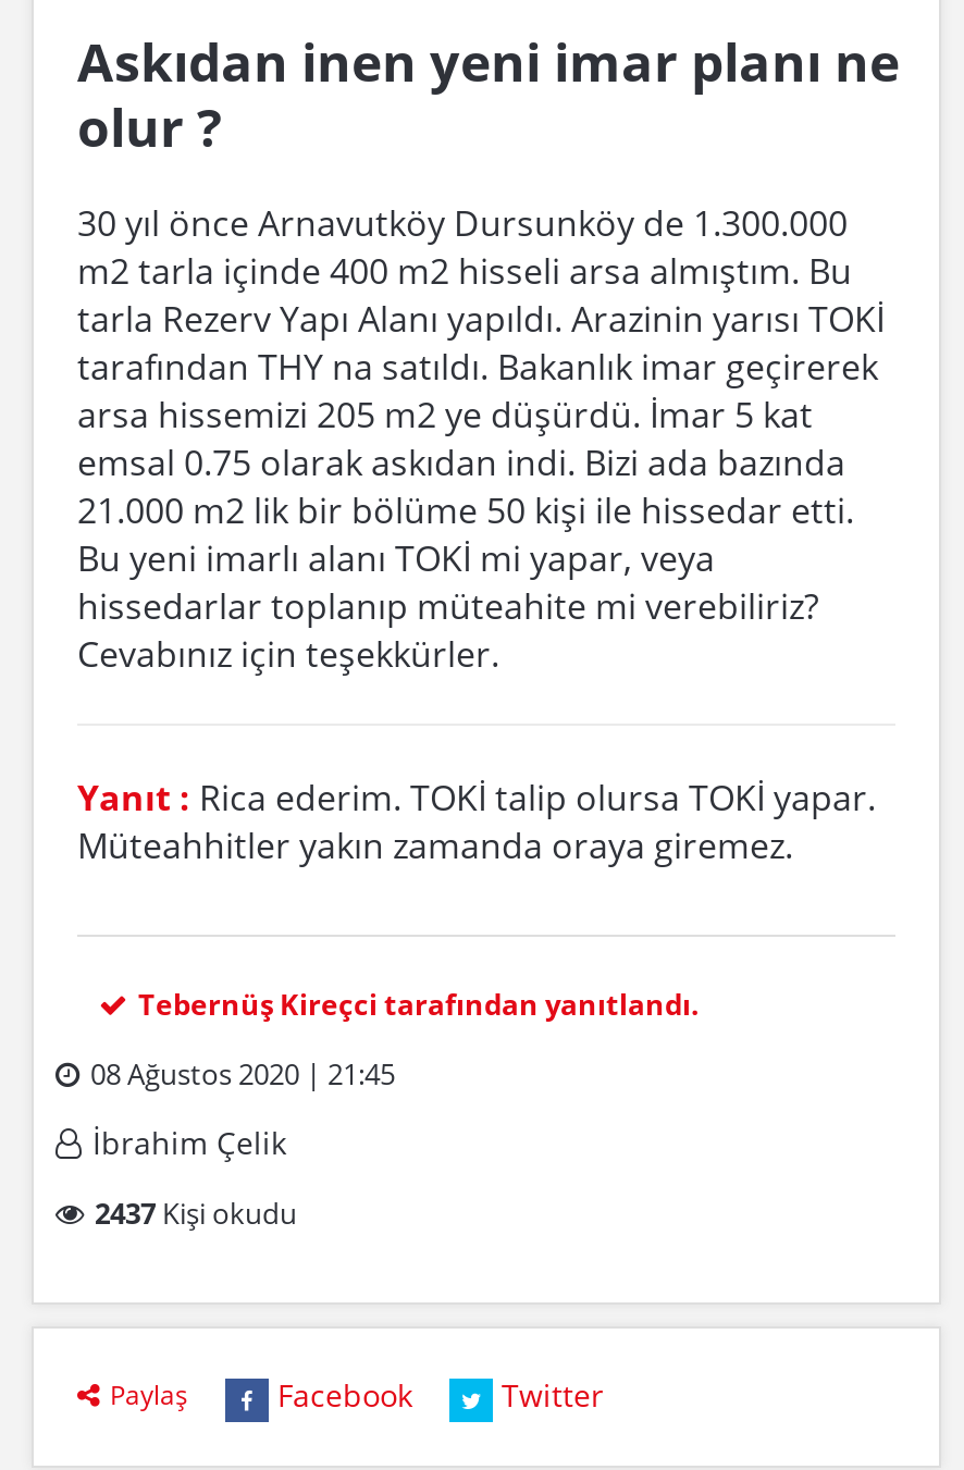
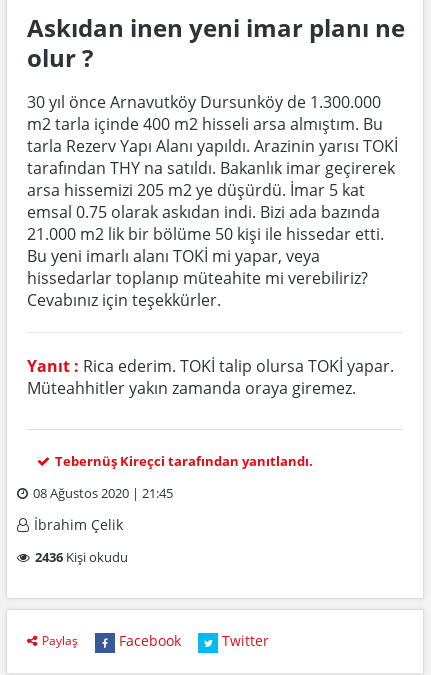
- 2437 Kişi okudu
+ 2436 Kişi okudu
